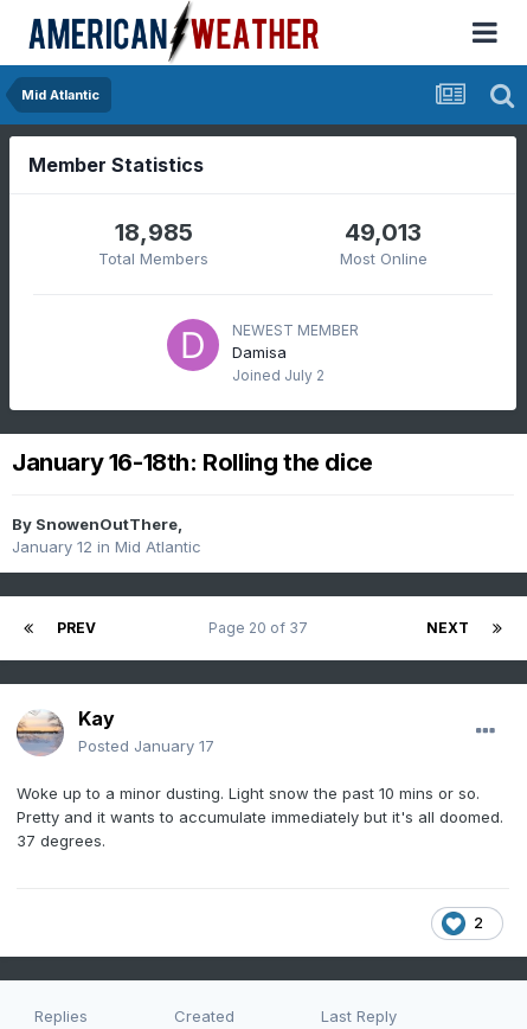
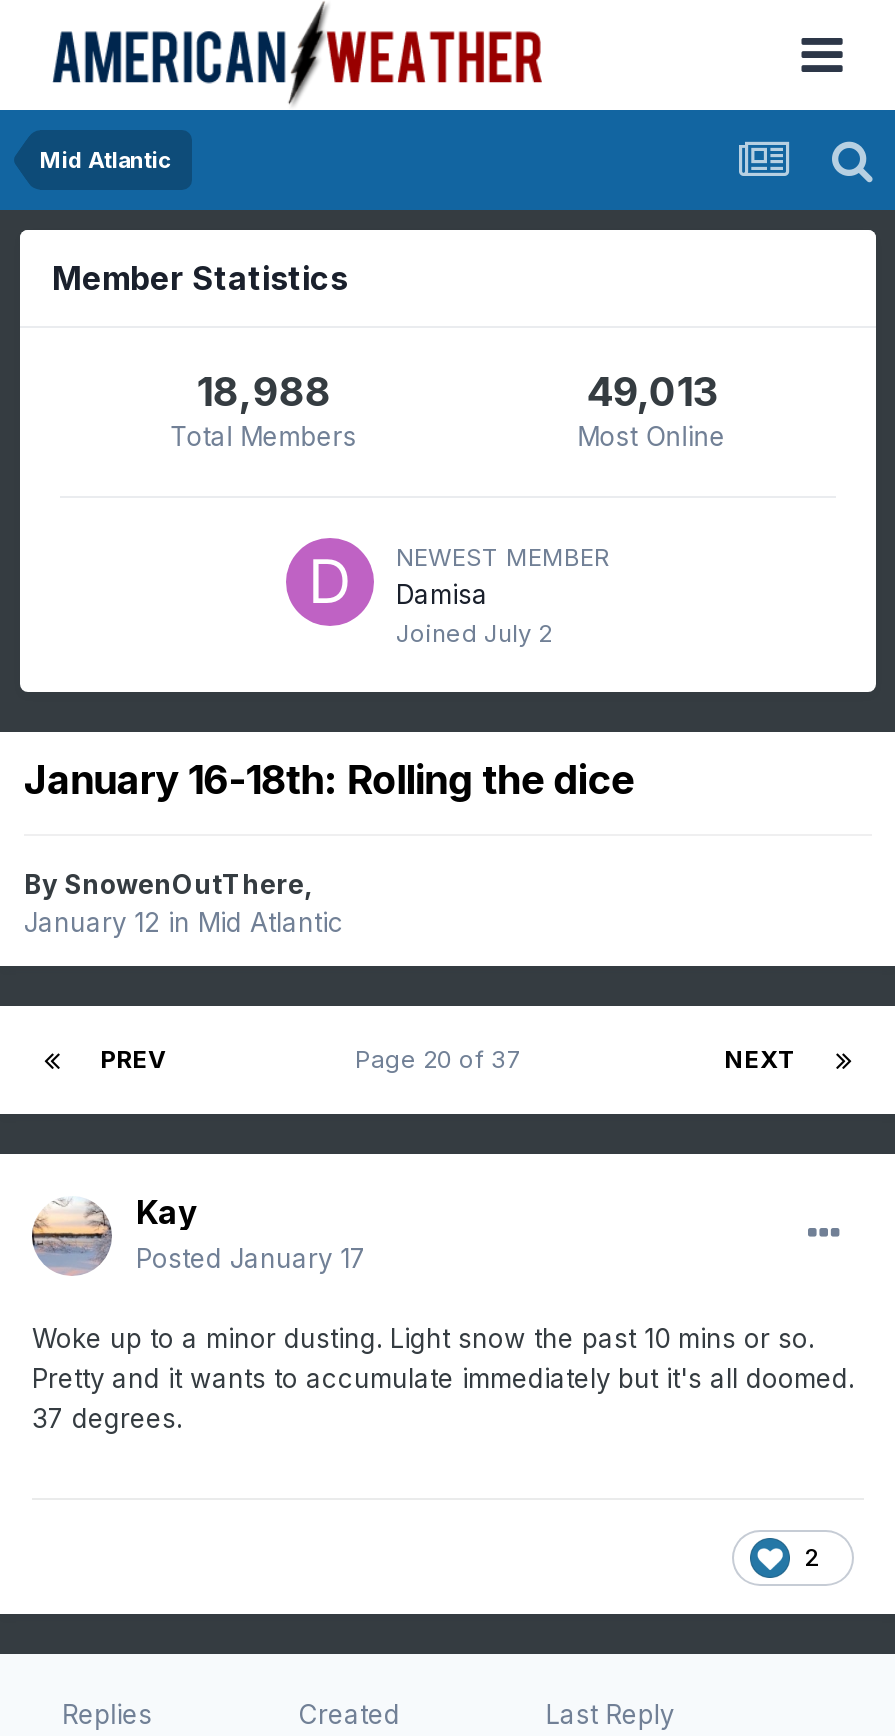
- 18,985
+ 18,988
